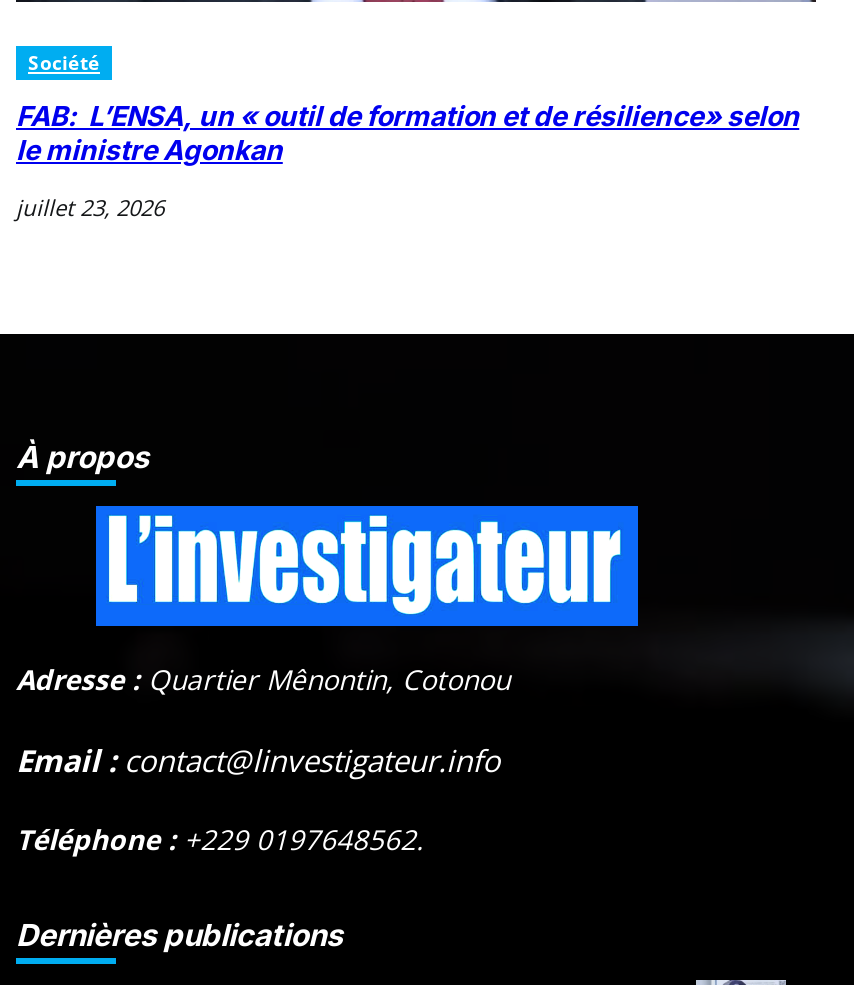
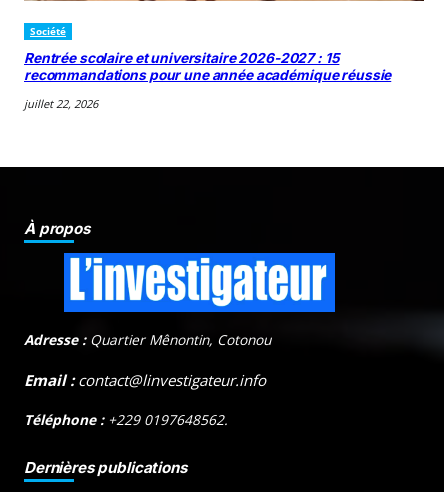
- FAB: L’ENSA, un « outil de formation et de résilience» selon
- le ministre Agonkan
+ Rentrée scolaire et universitaire 2026-2027 : 15
+ recommandations pour une année académique réussie

- juillet 23, 2026
+ juillet 22, 2026
